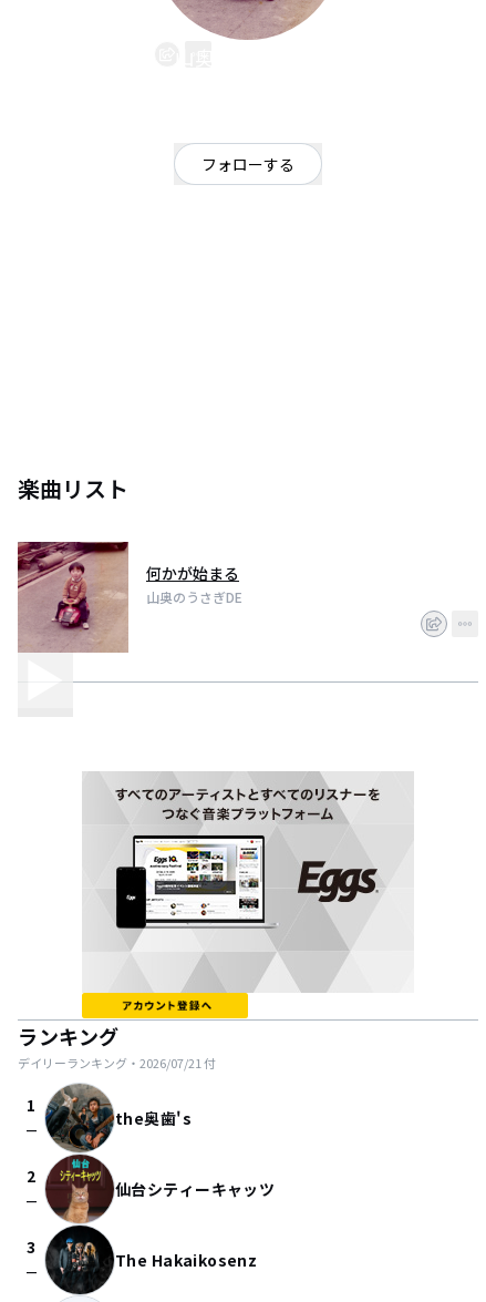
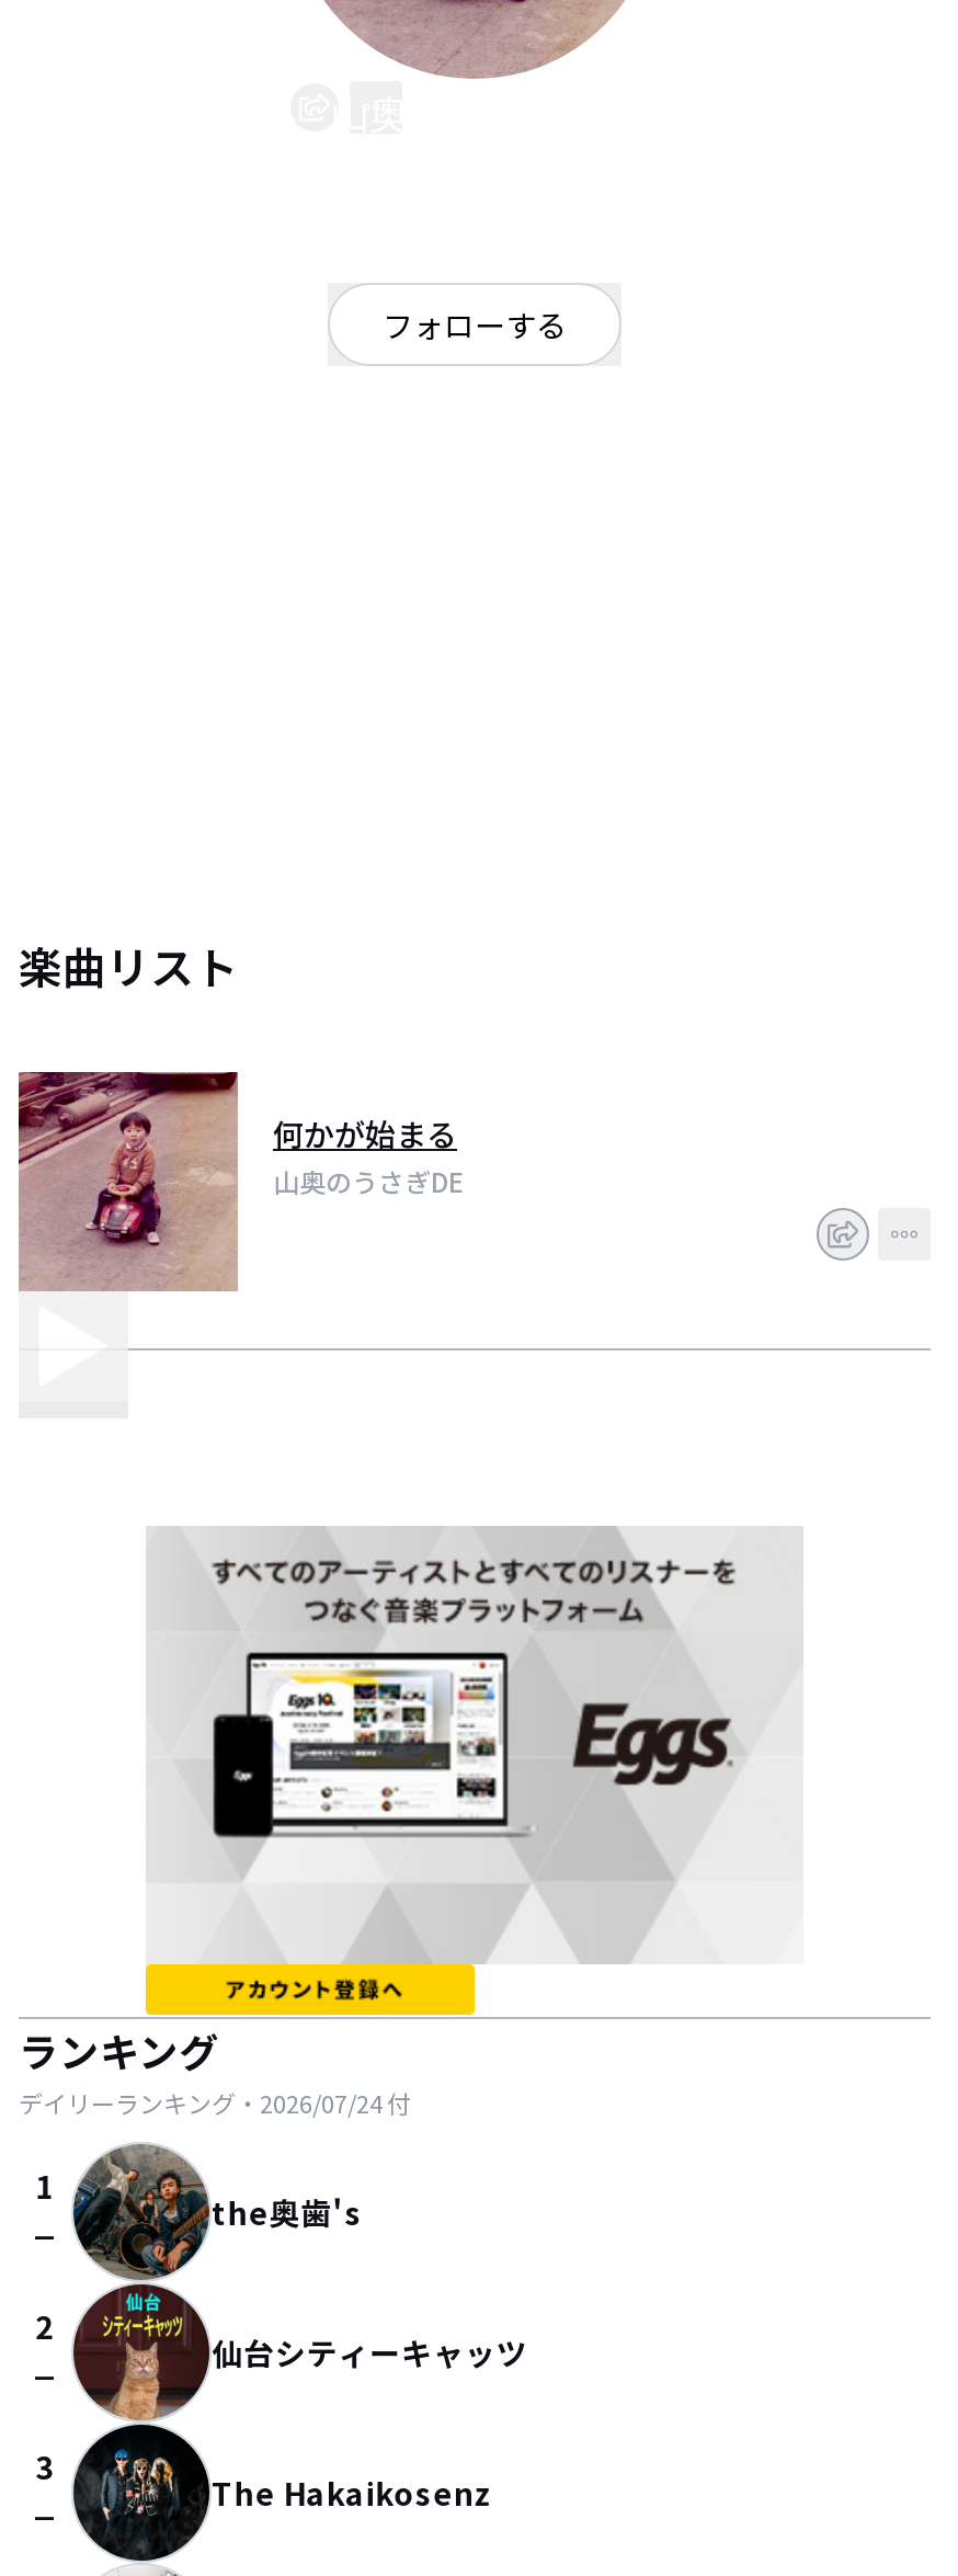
- デイリーランキング・2026/07/21付
+ デイリーランキング・2026/07/24付
